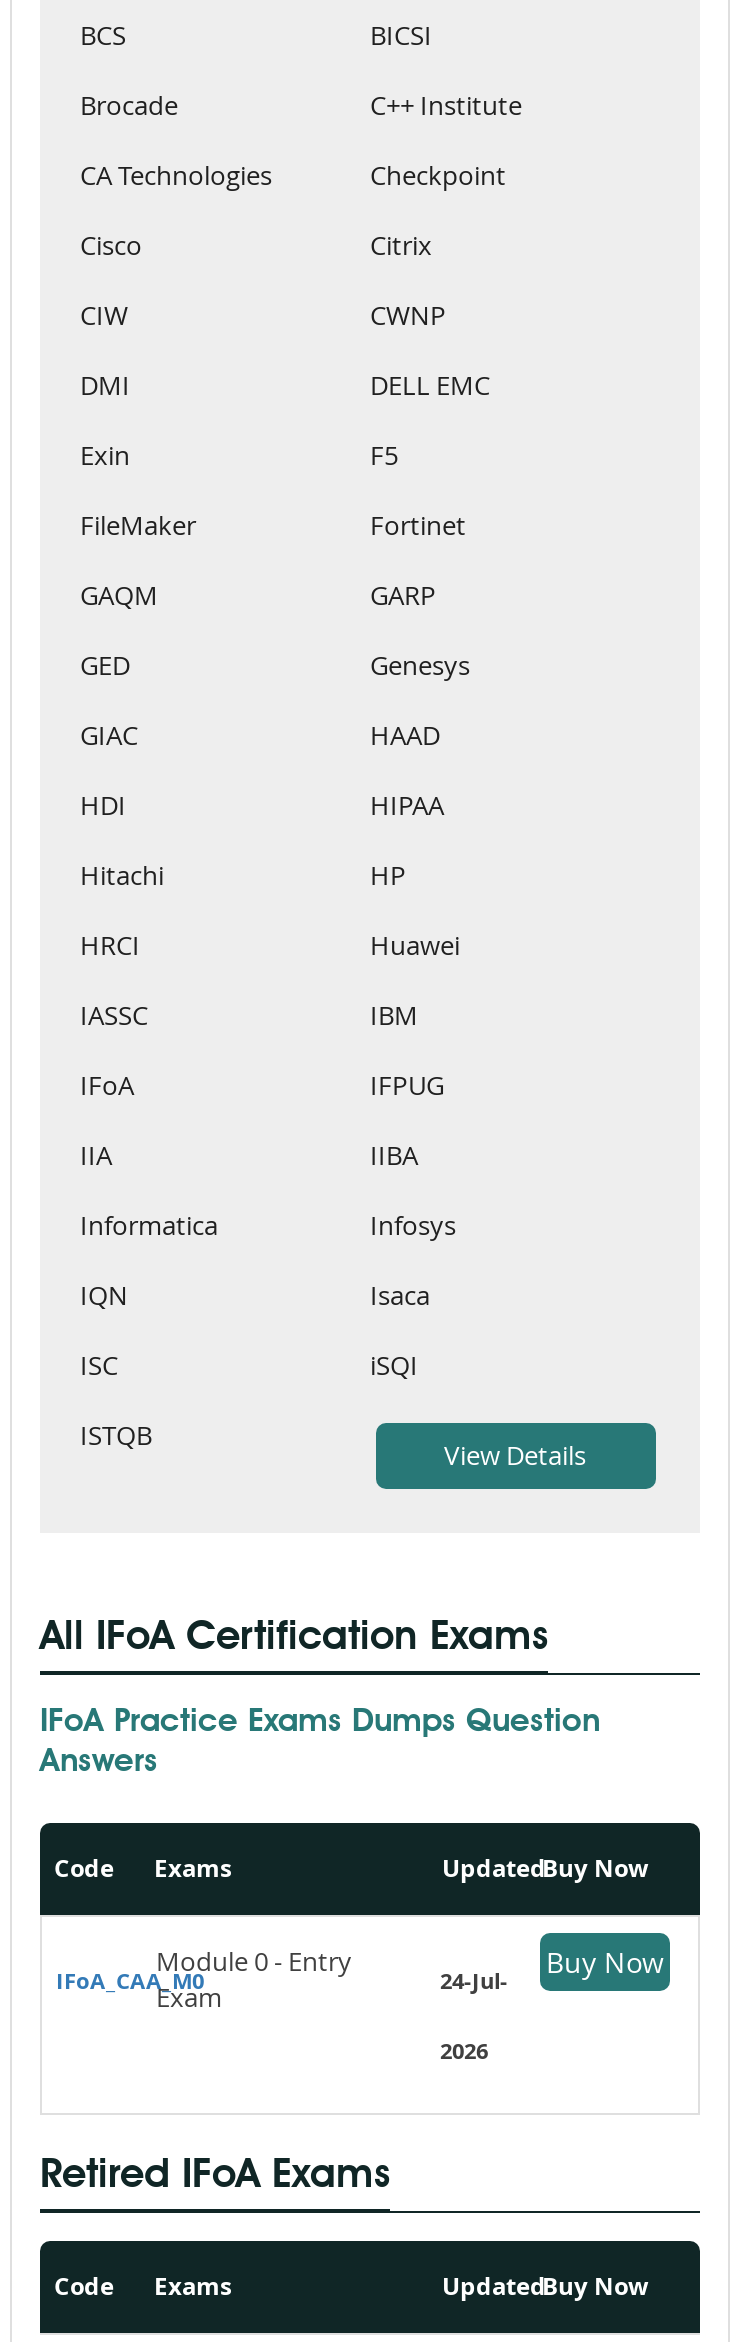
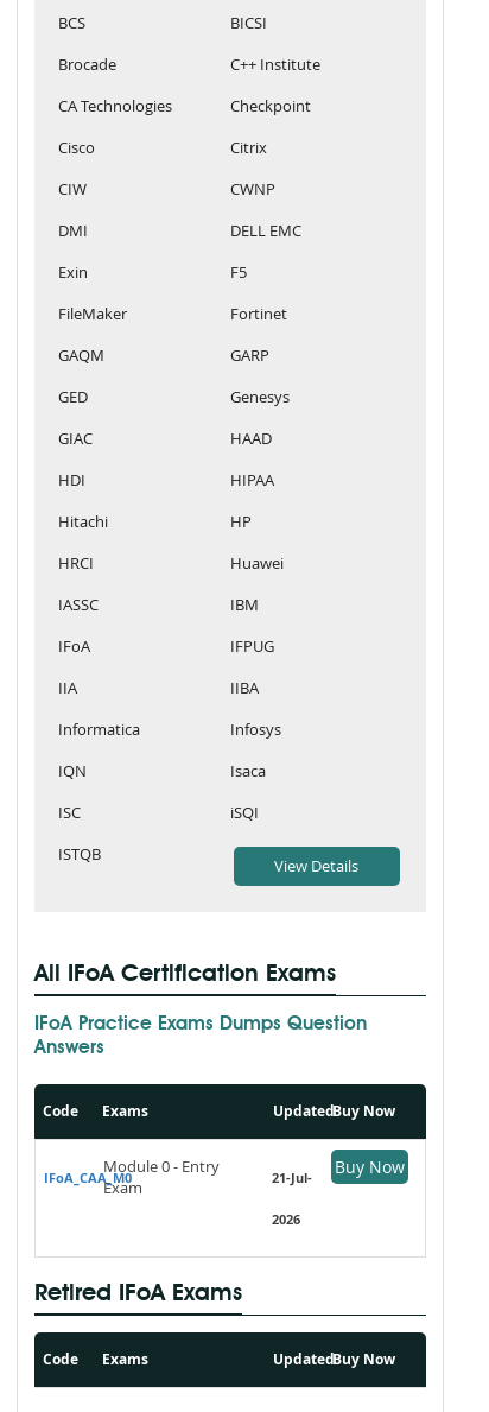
- 24-Jul- Buy Now
+ 21-Jul- Buy Now
